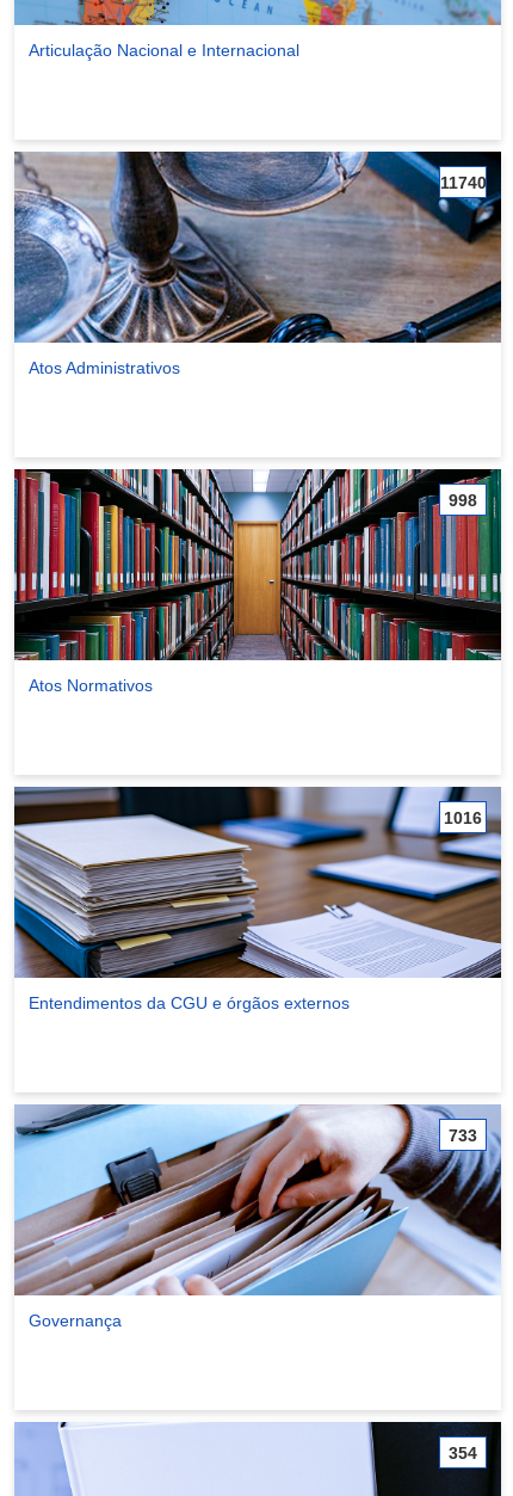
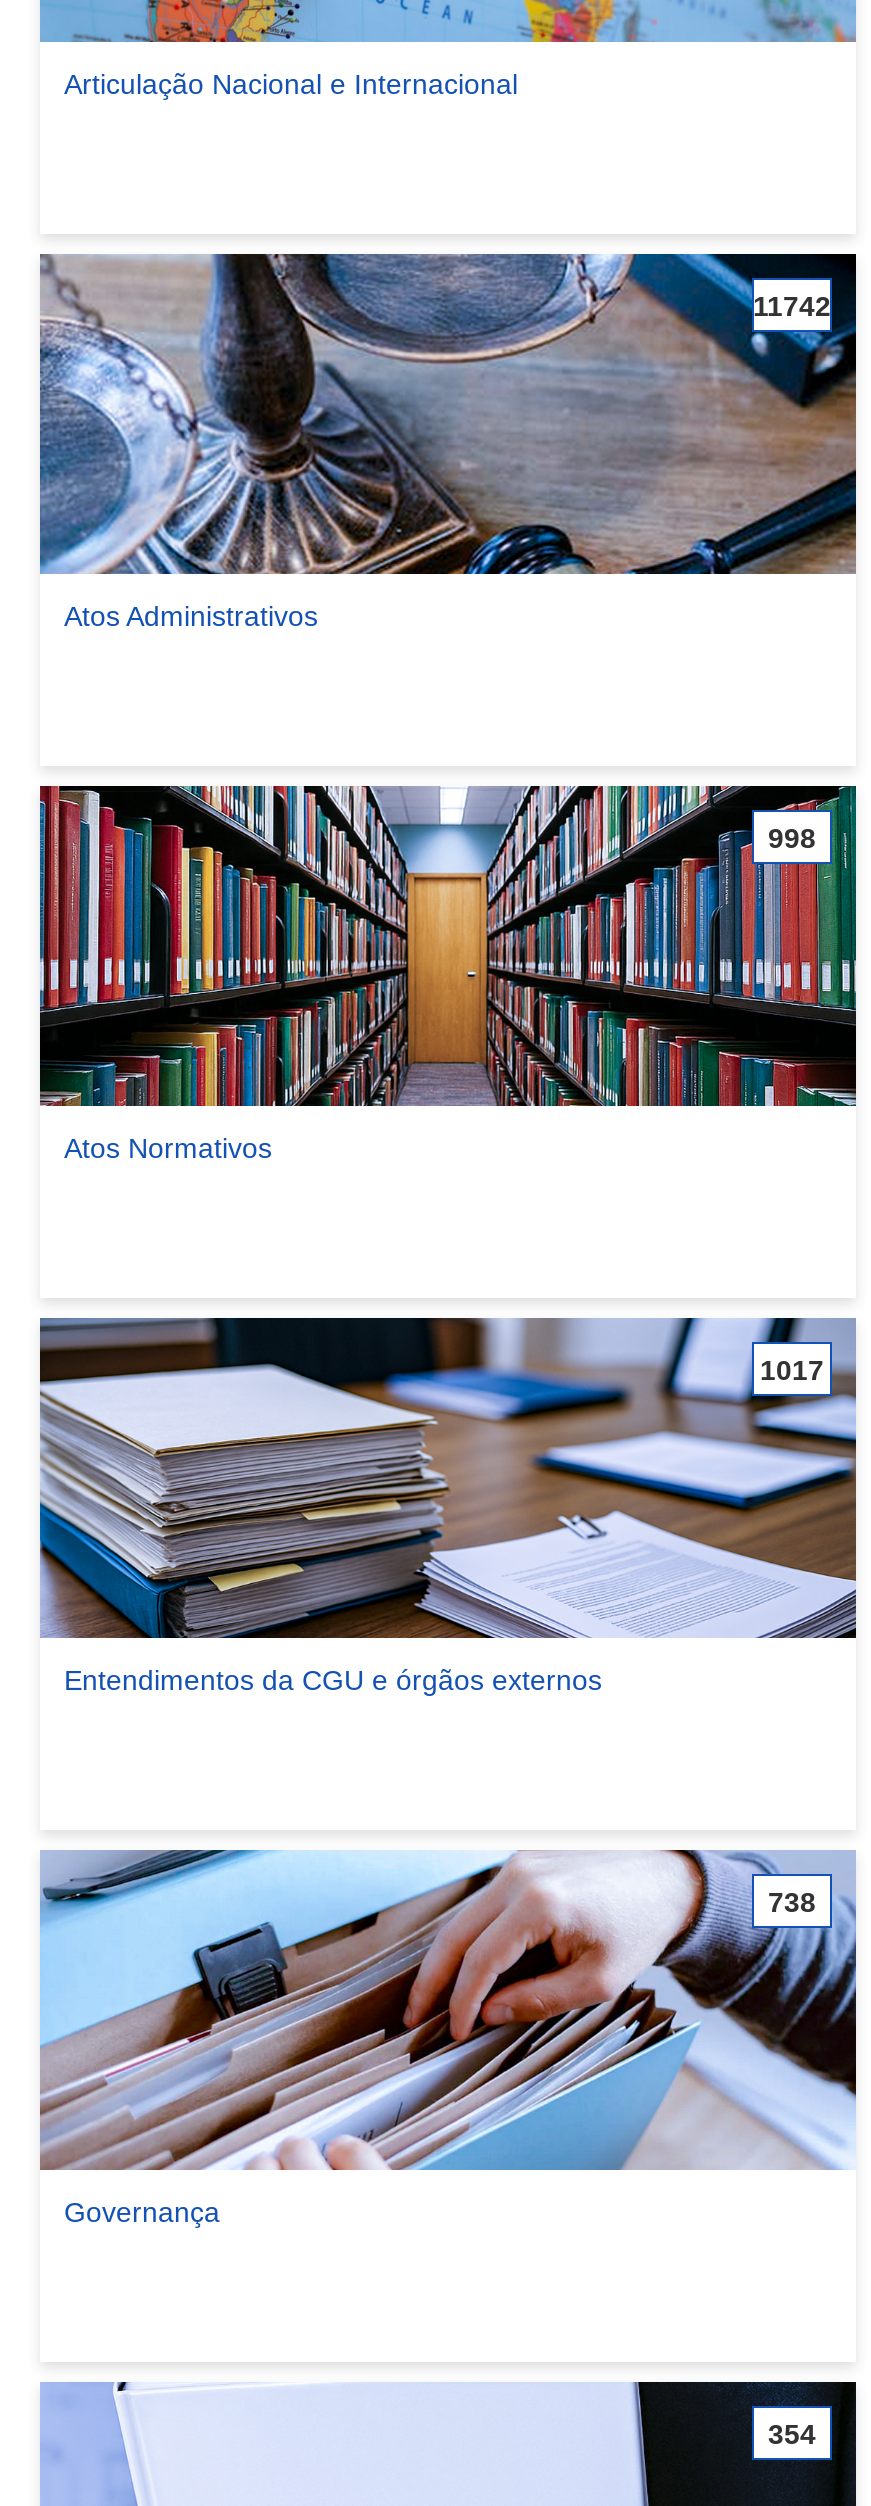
- 11740
+ 11742

- 1016
+ 1017

- 733
+ 738
